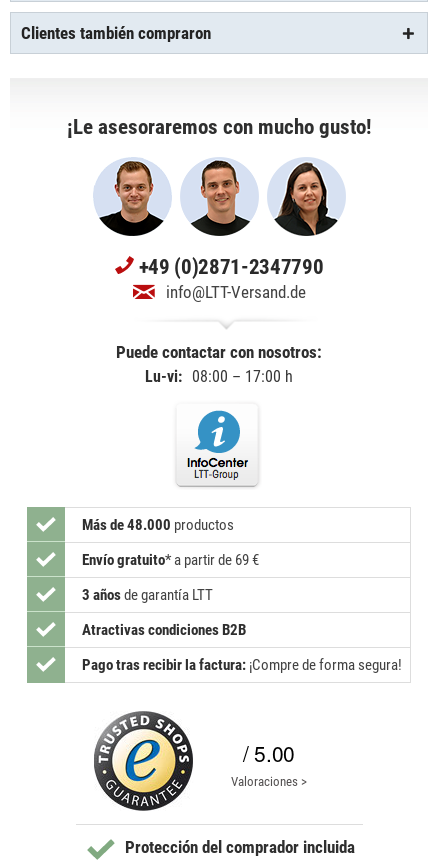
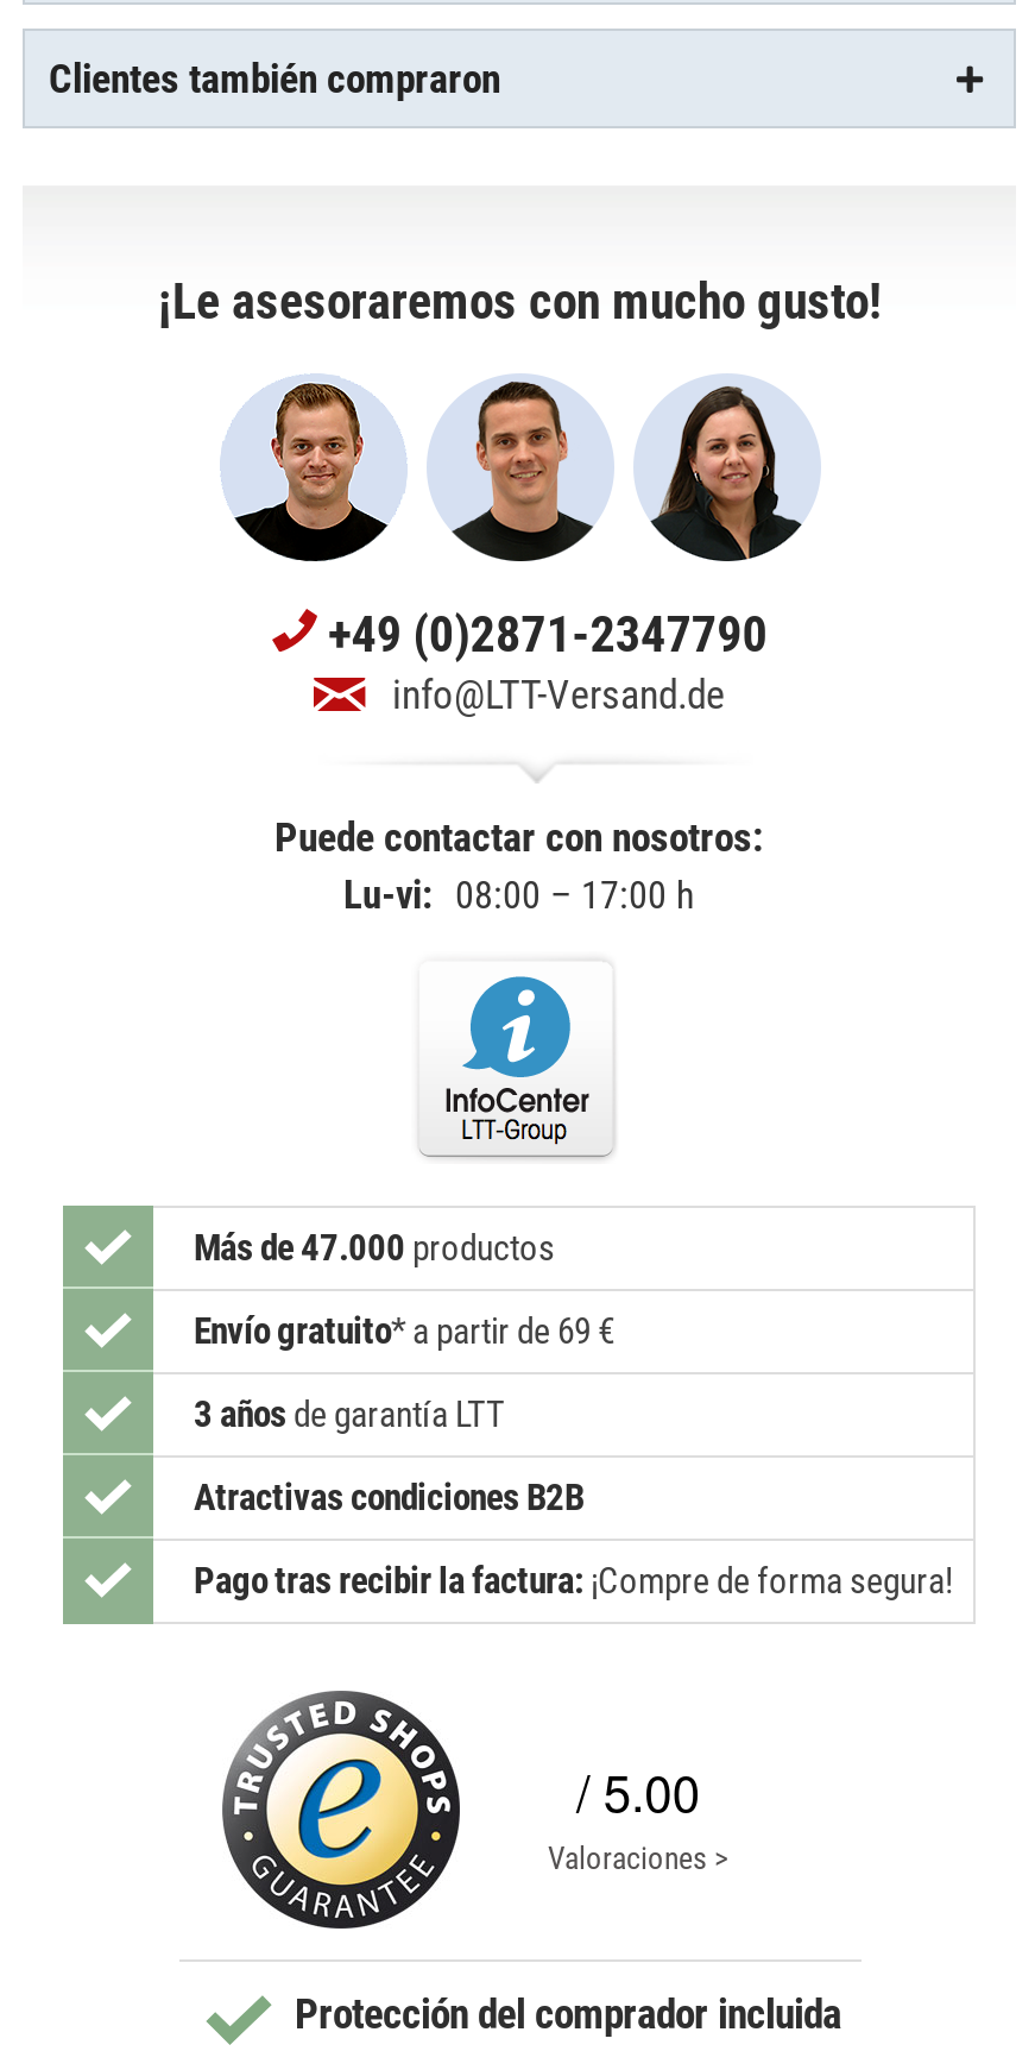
- Más de 48.000 productos
+ Más de 47.000 productos
